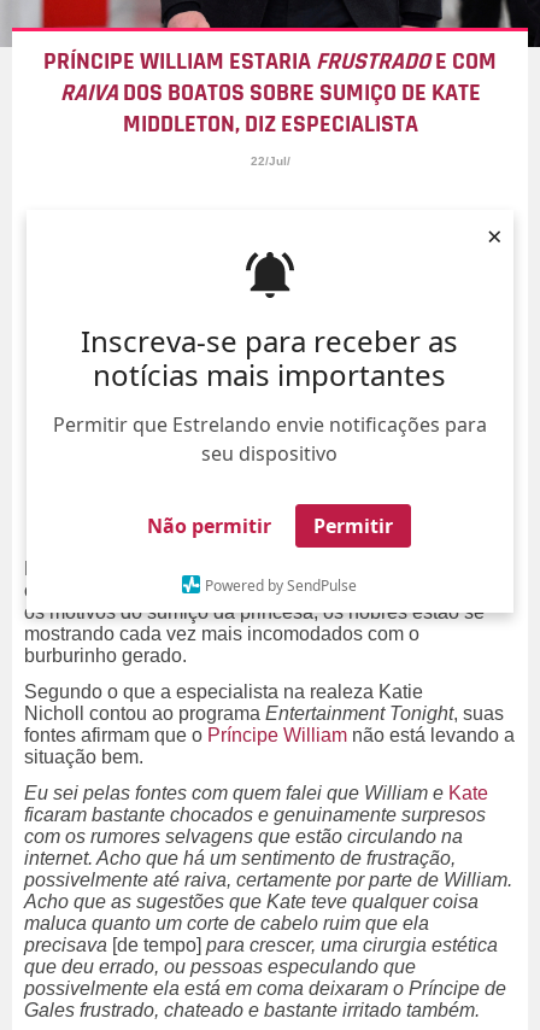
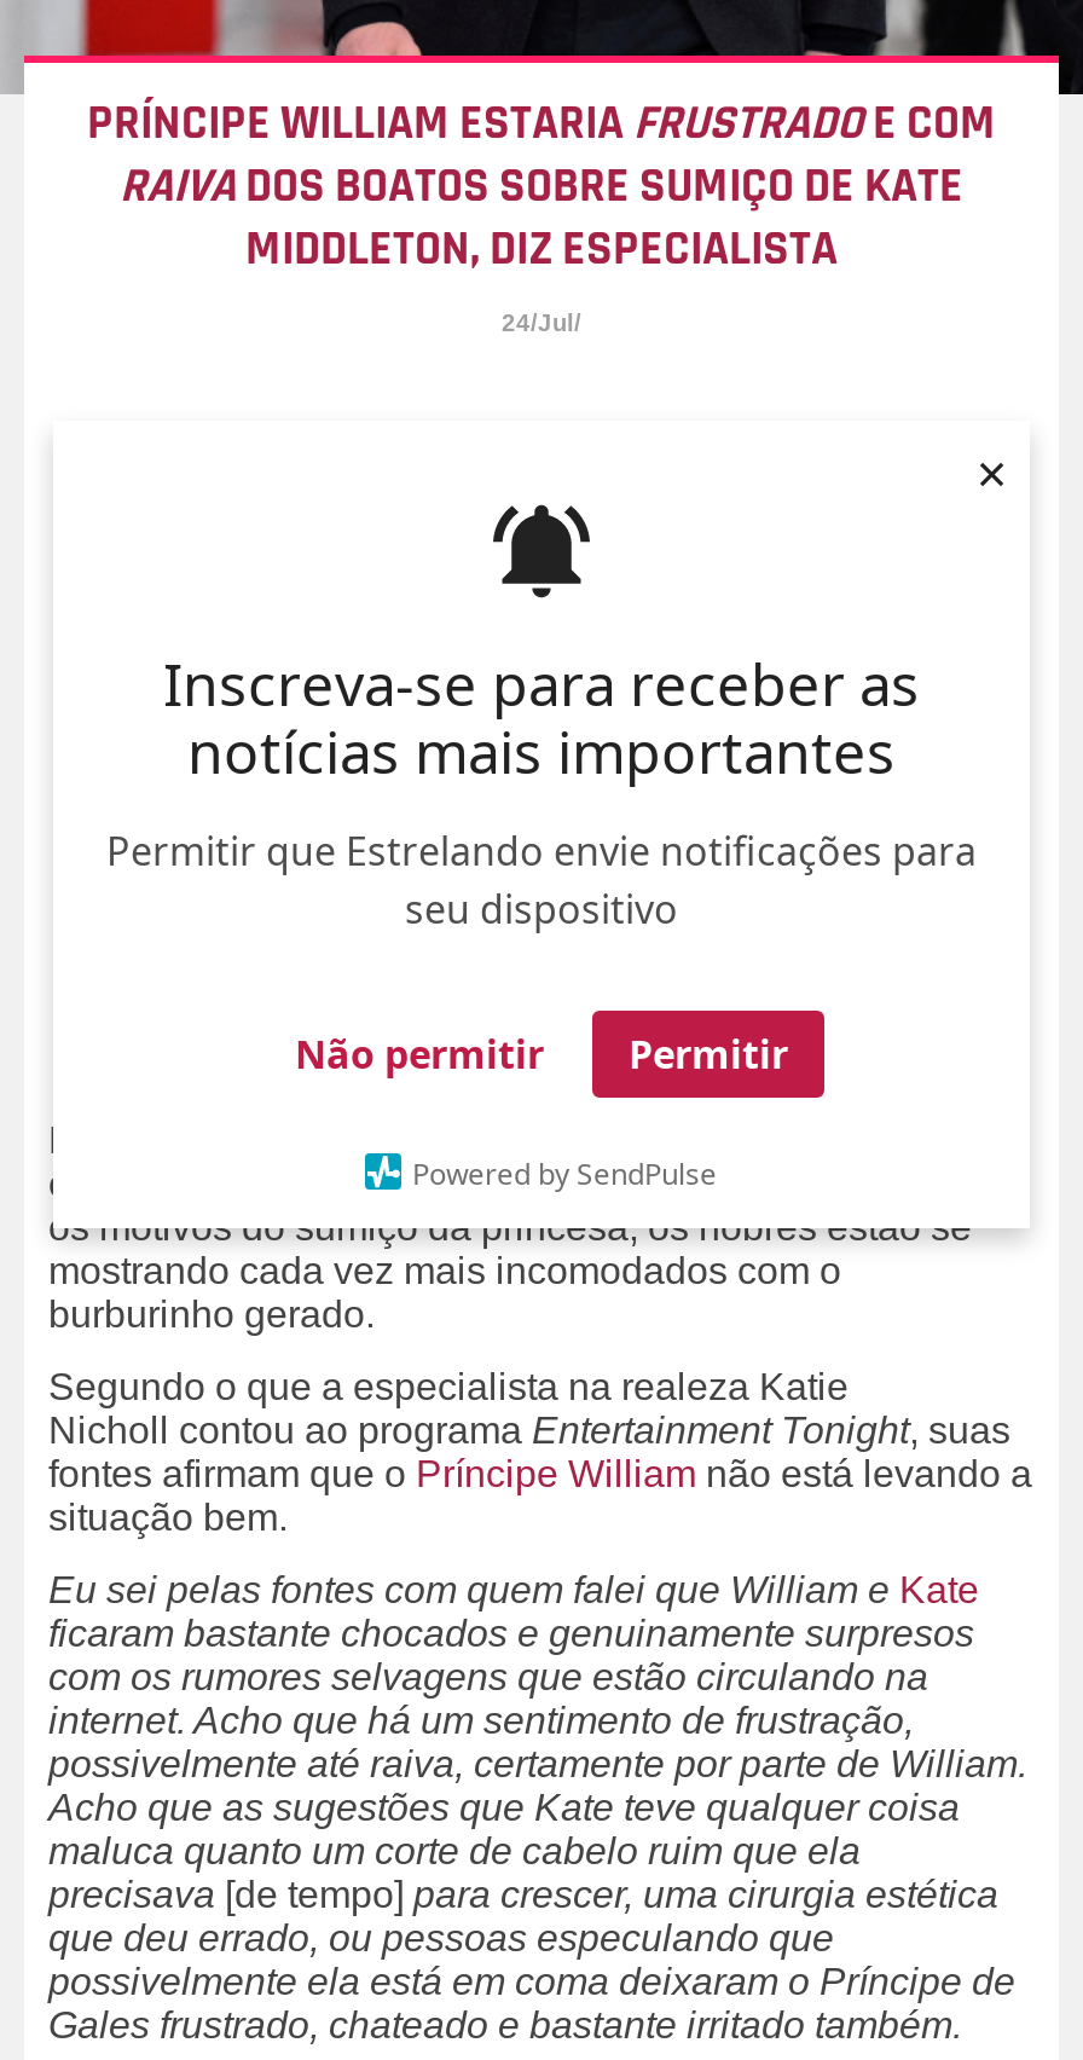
- 22/Jul/
+ 24/Jul/
